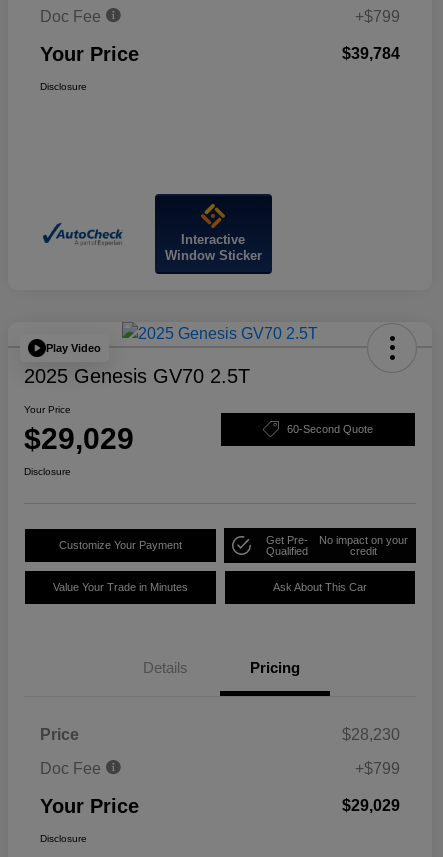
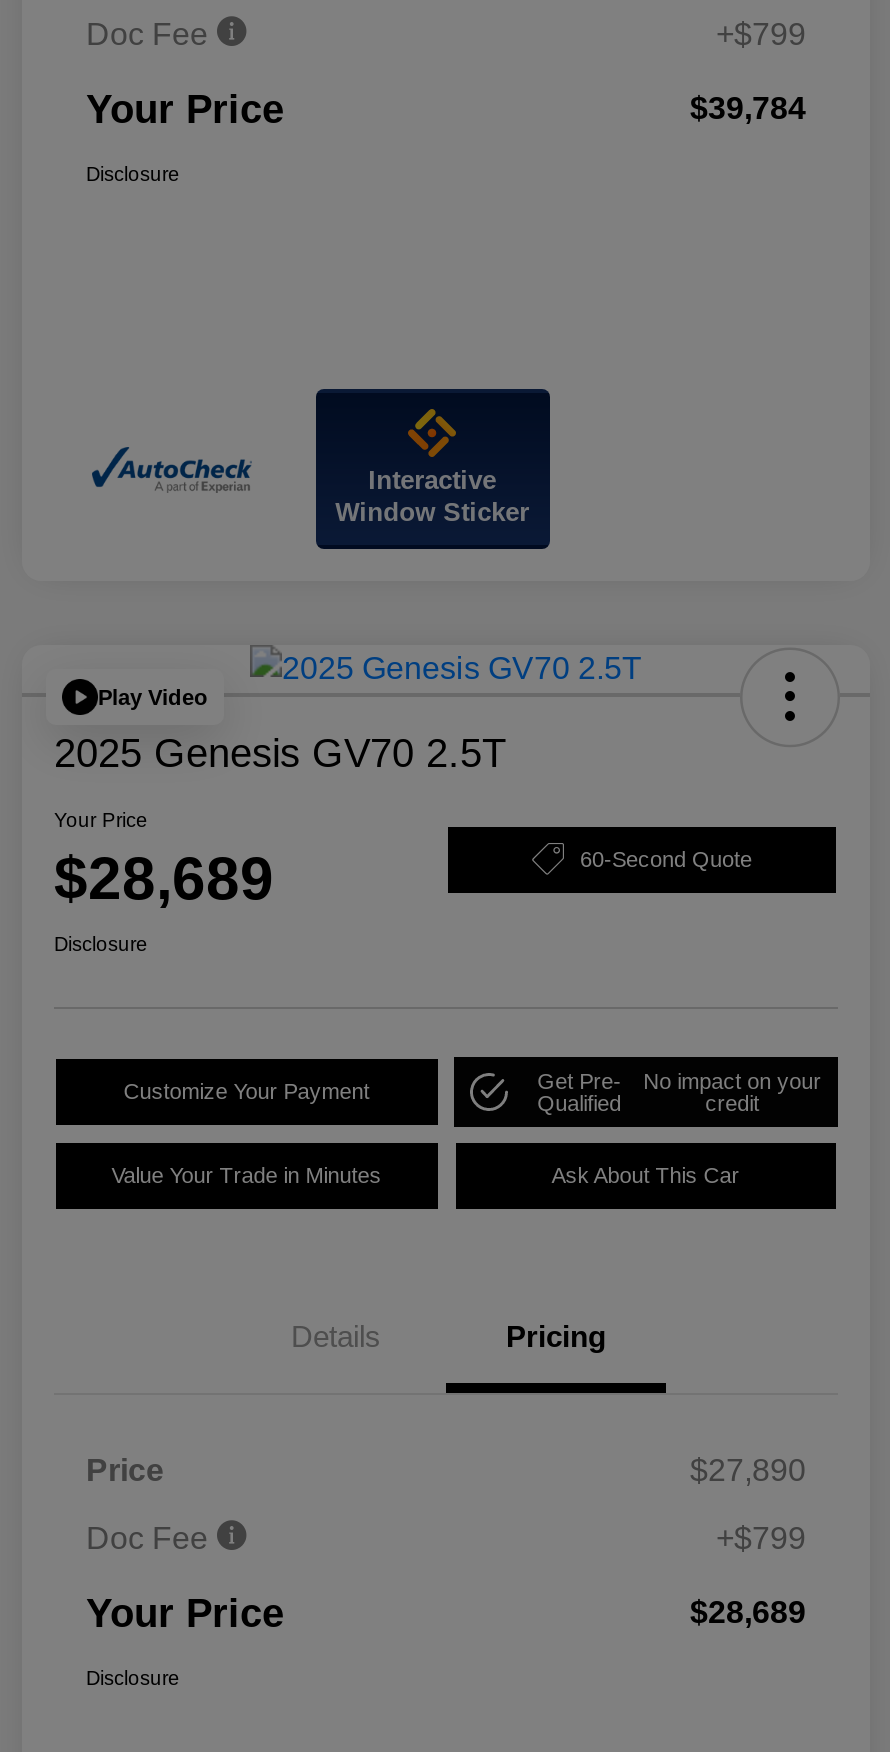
- $29,029
+ $28,689

- $28,230
+ $27,890

- $29,029
+ $28,689
